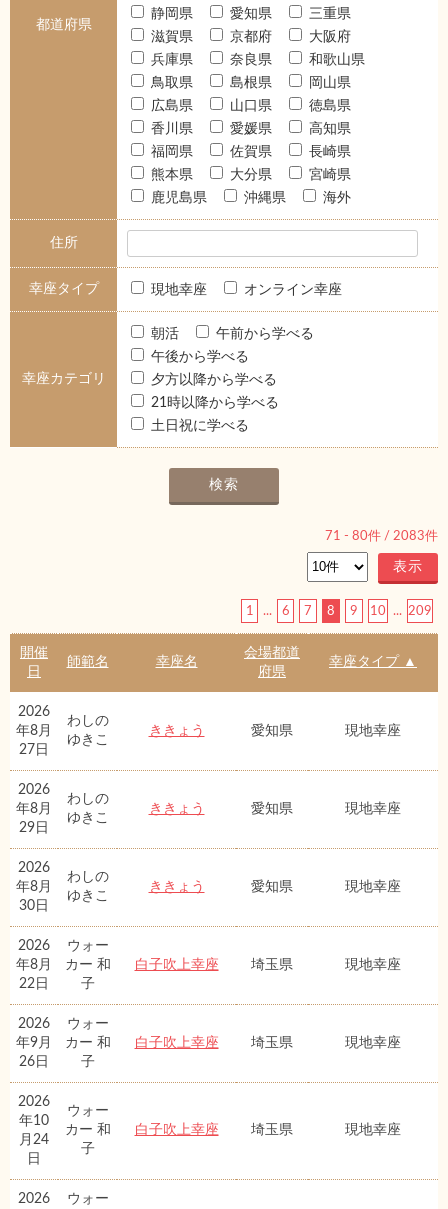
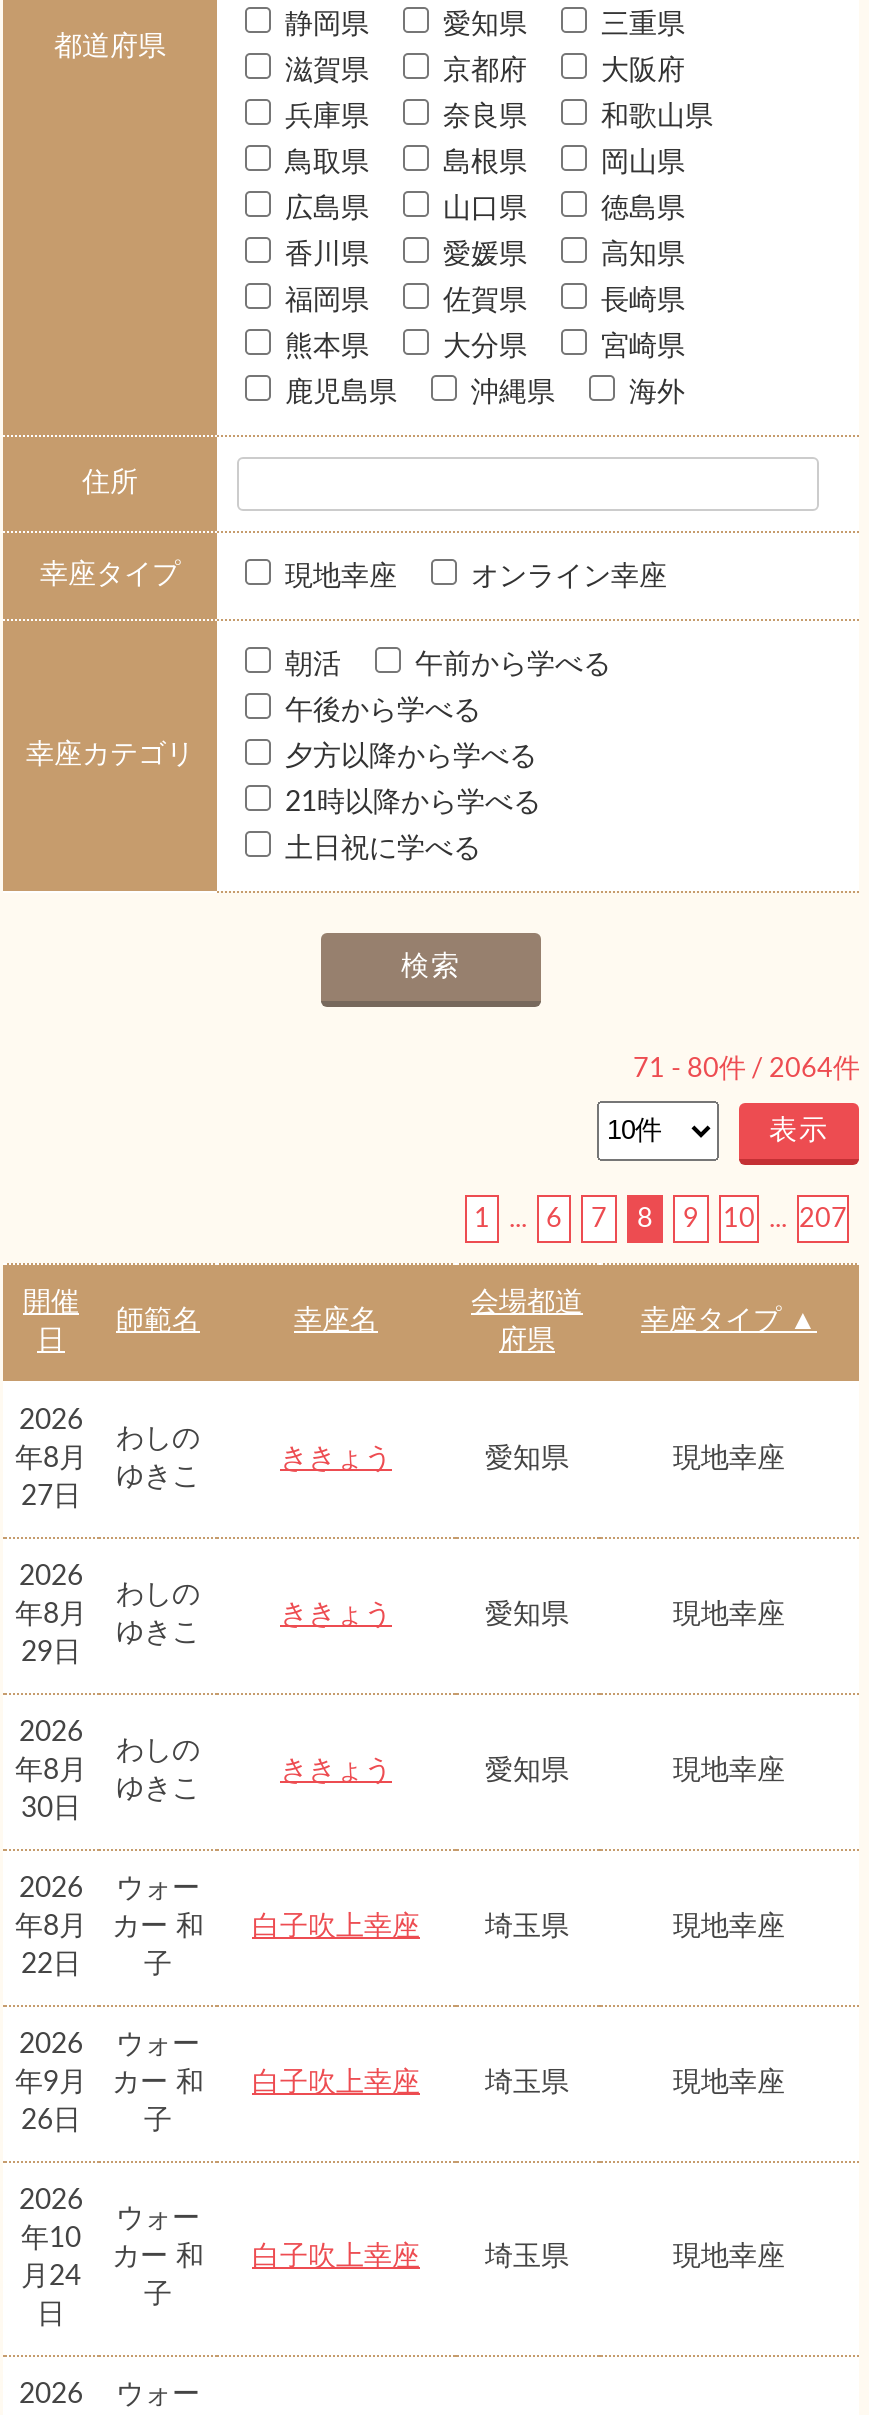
- 71 - 80件 / 2083件
+ 71 - 80件 / 2064件

- 10 ... 209
+ 10 ... 207
